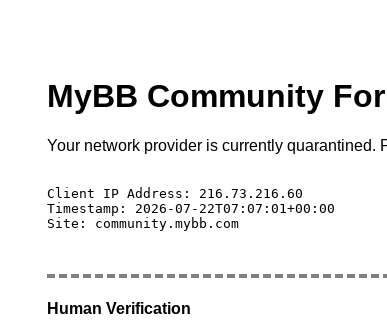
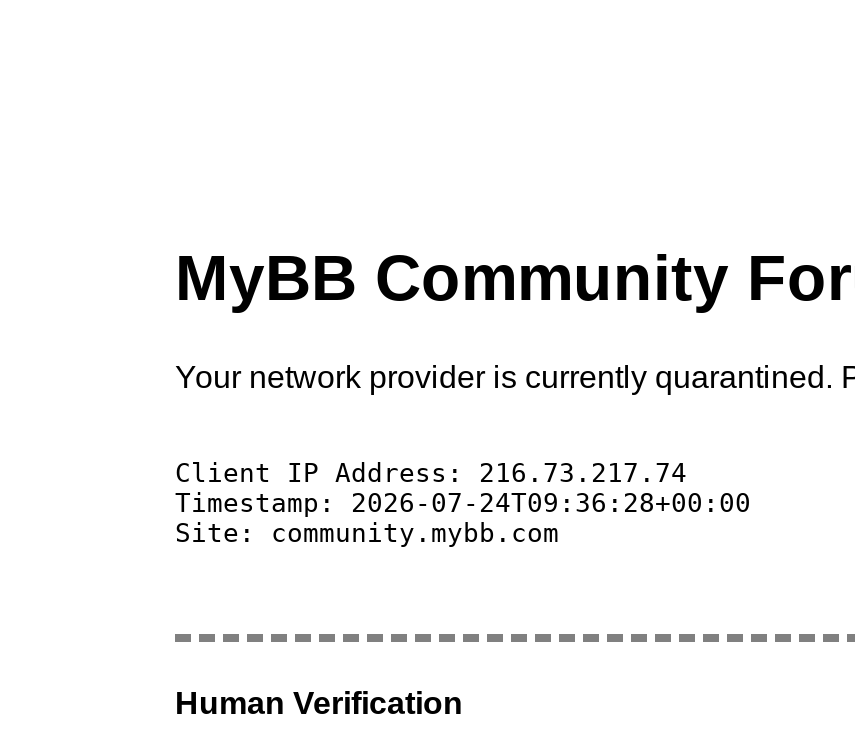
- Client IP Address: 216.73.216.60
+ Client IP Address: 216.73.217.74

- Timestamp: 2026-07-22T07:07:01+00:00
+ Timestamp: 2026-07-24T09:36:28+00:00
